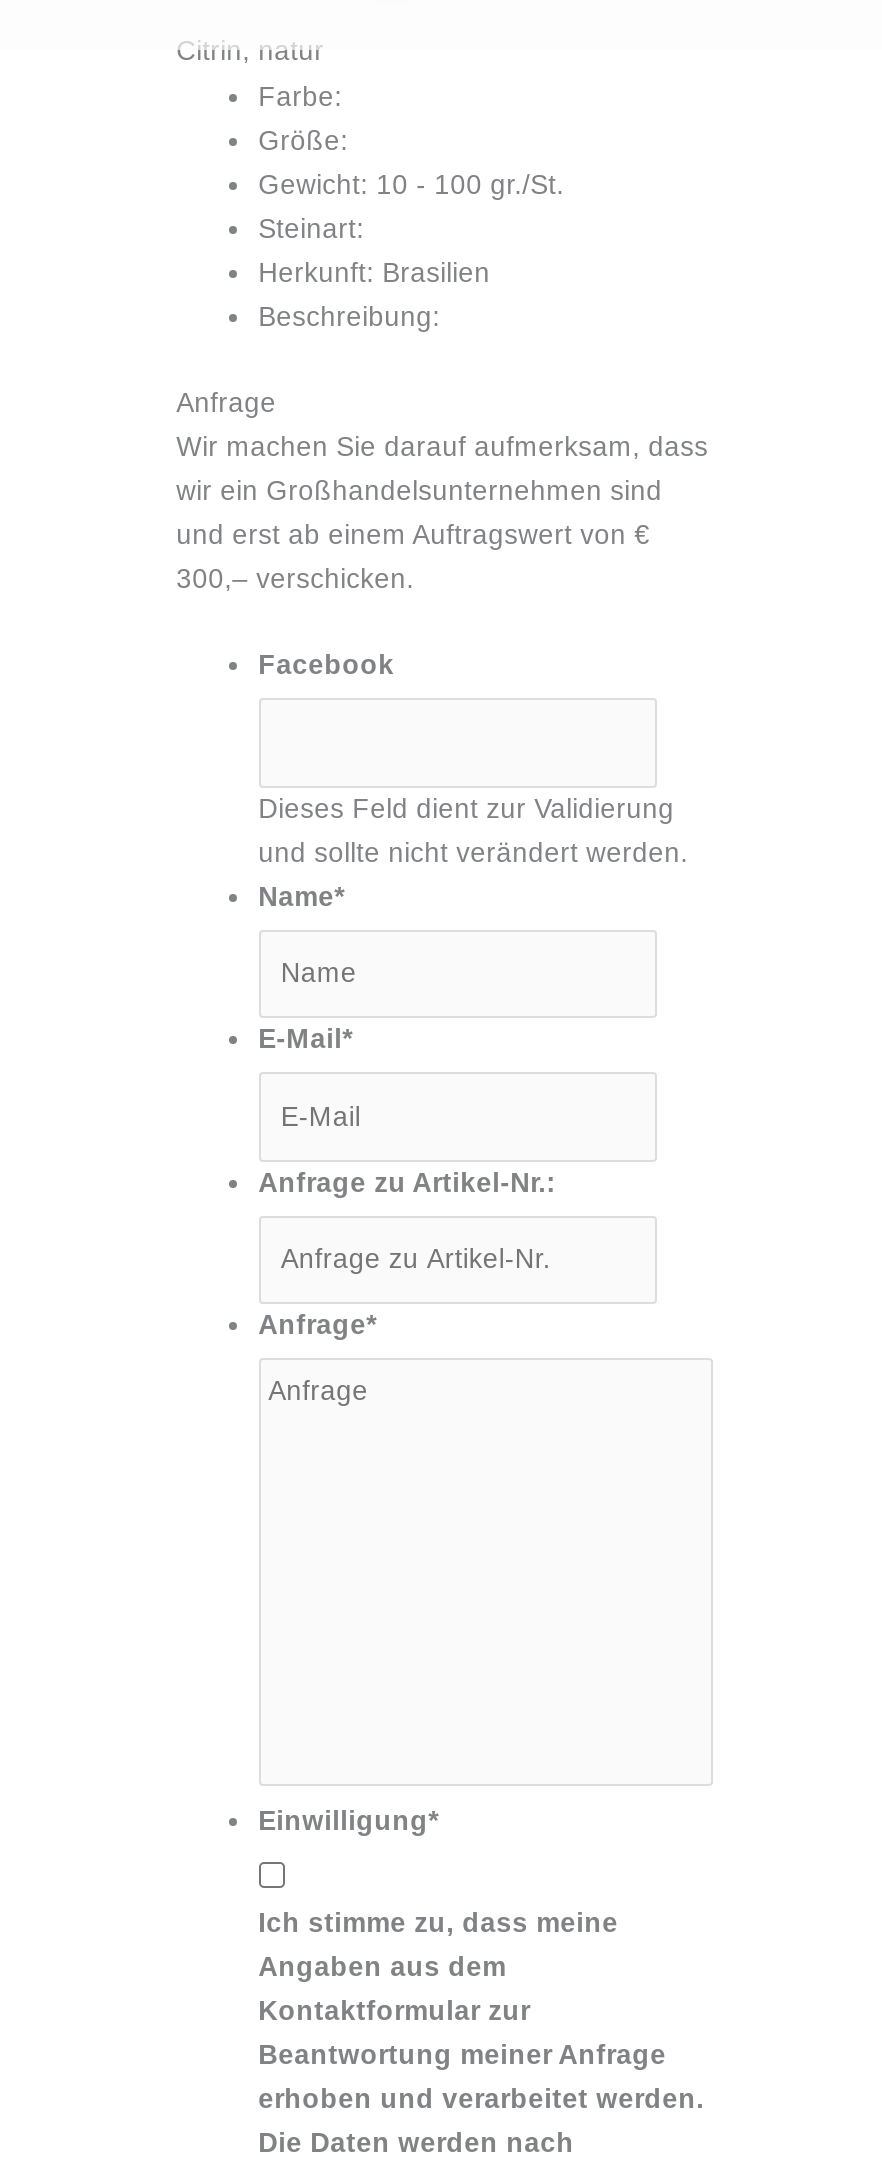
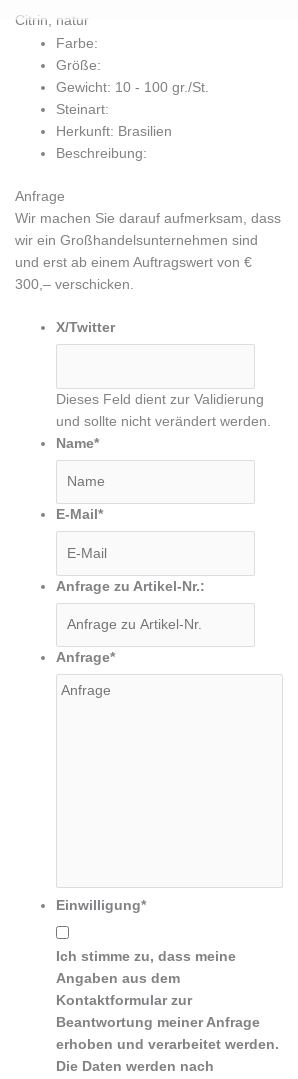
- Facebook
+ X/Twitter
